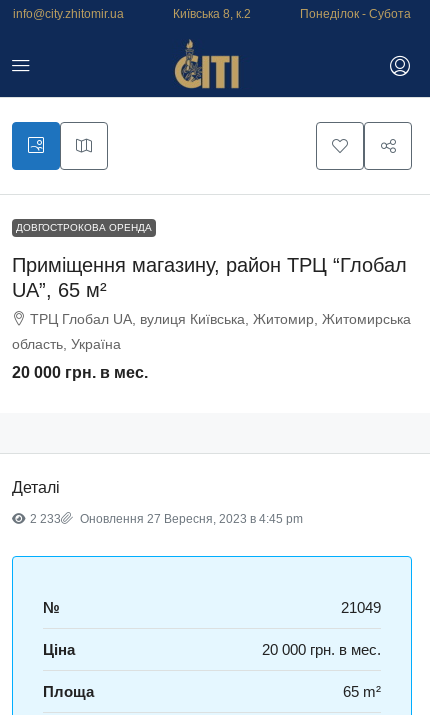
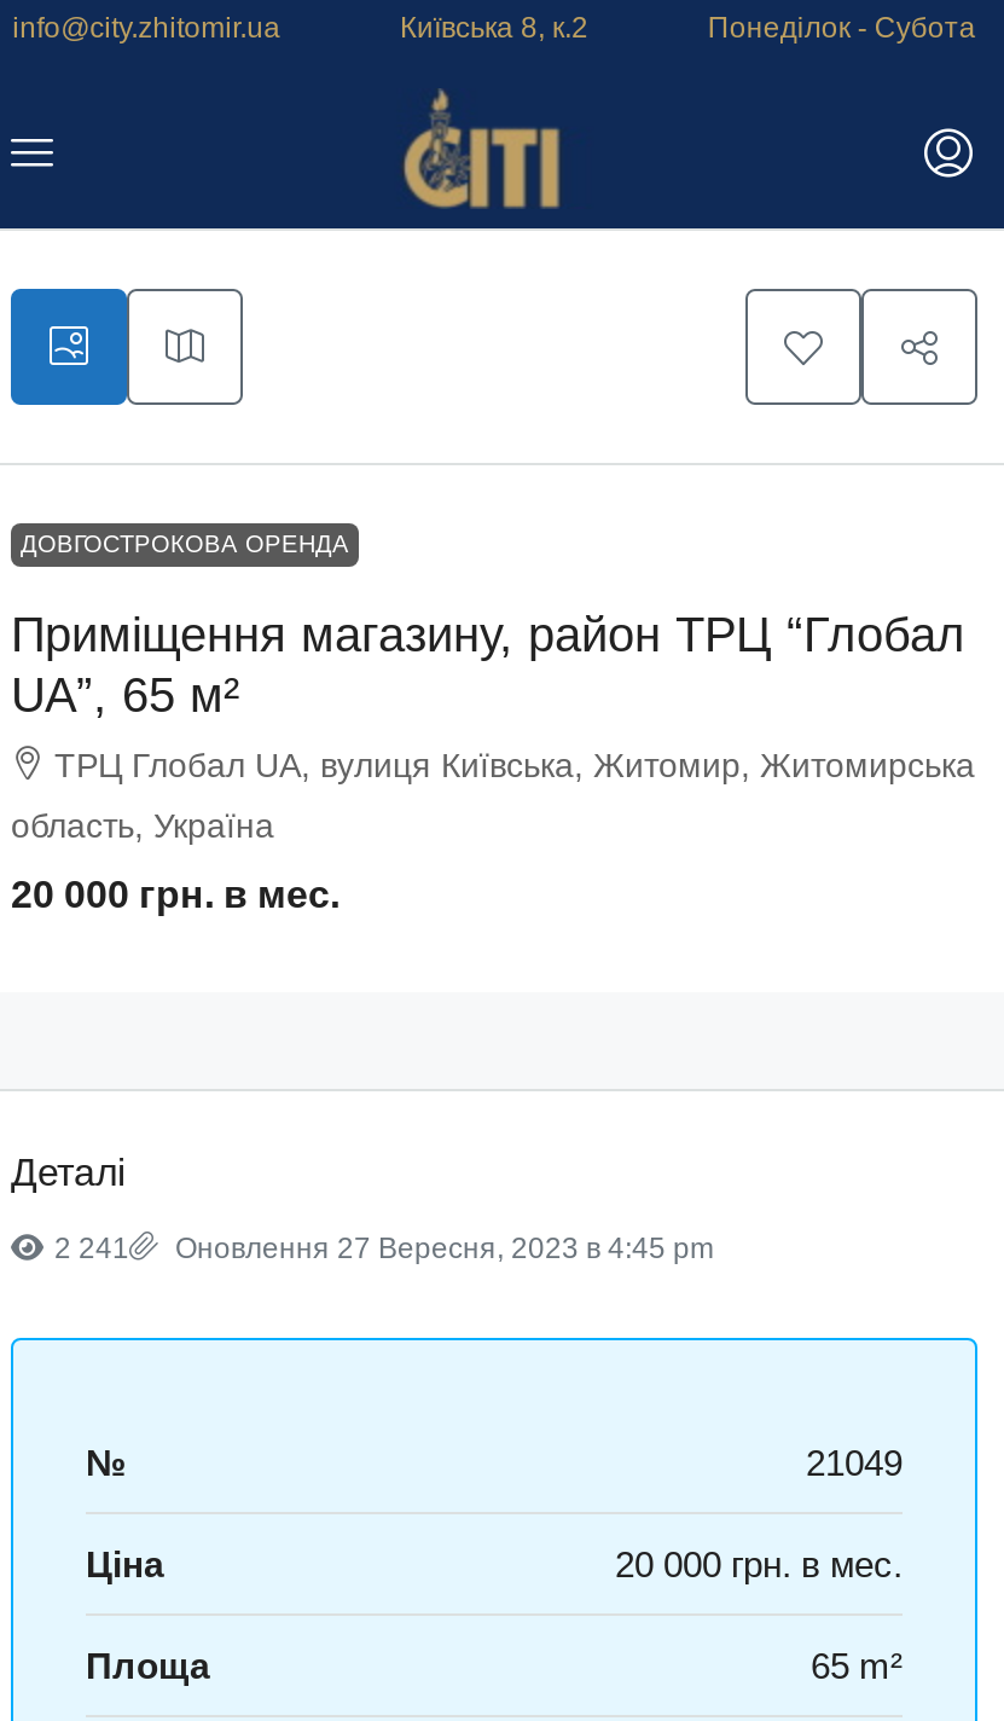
- 2 233
+ 2 241
